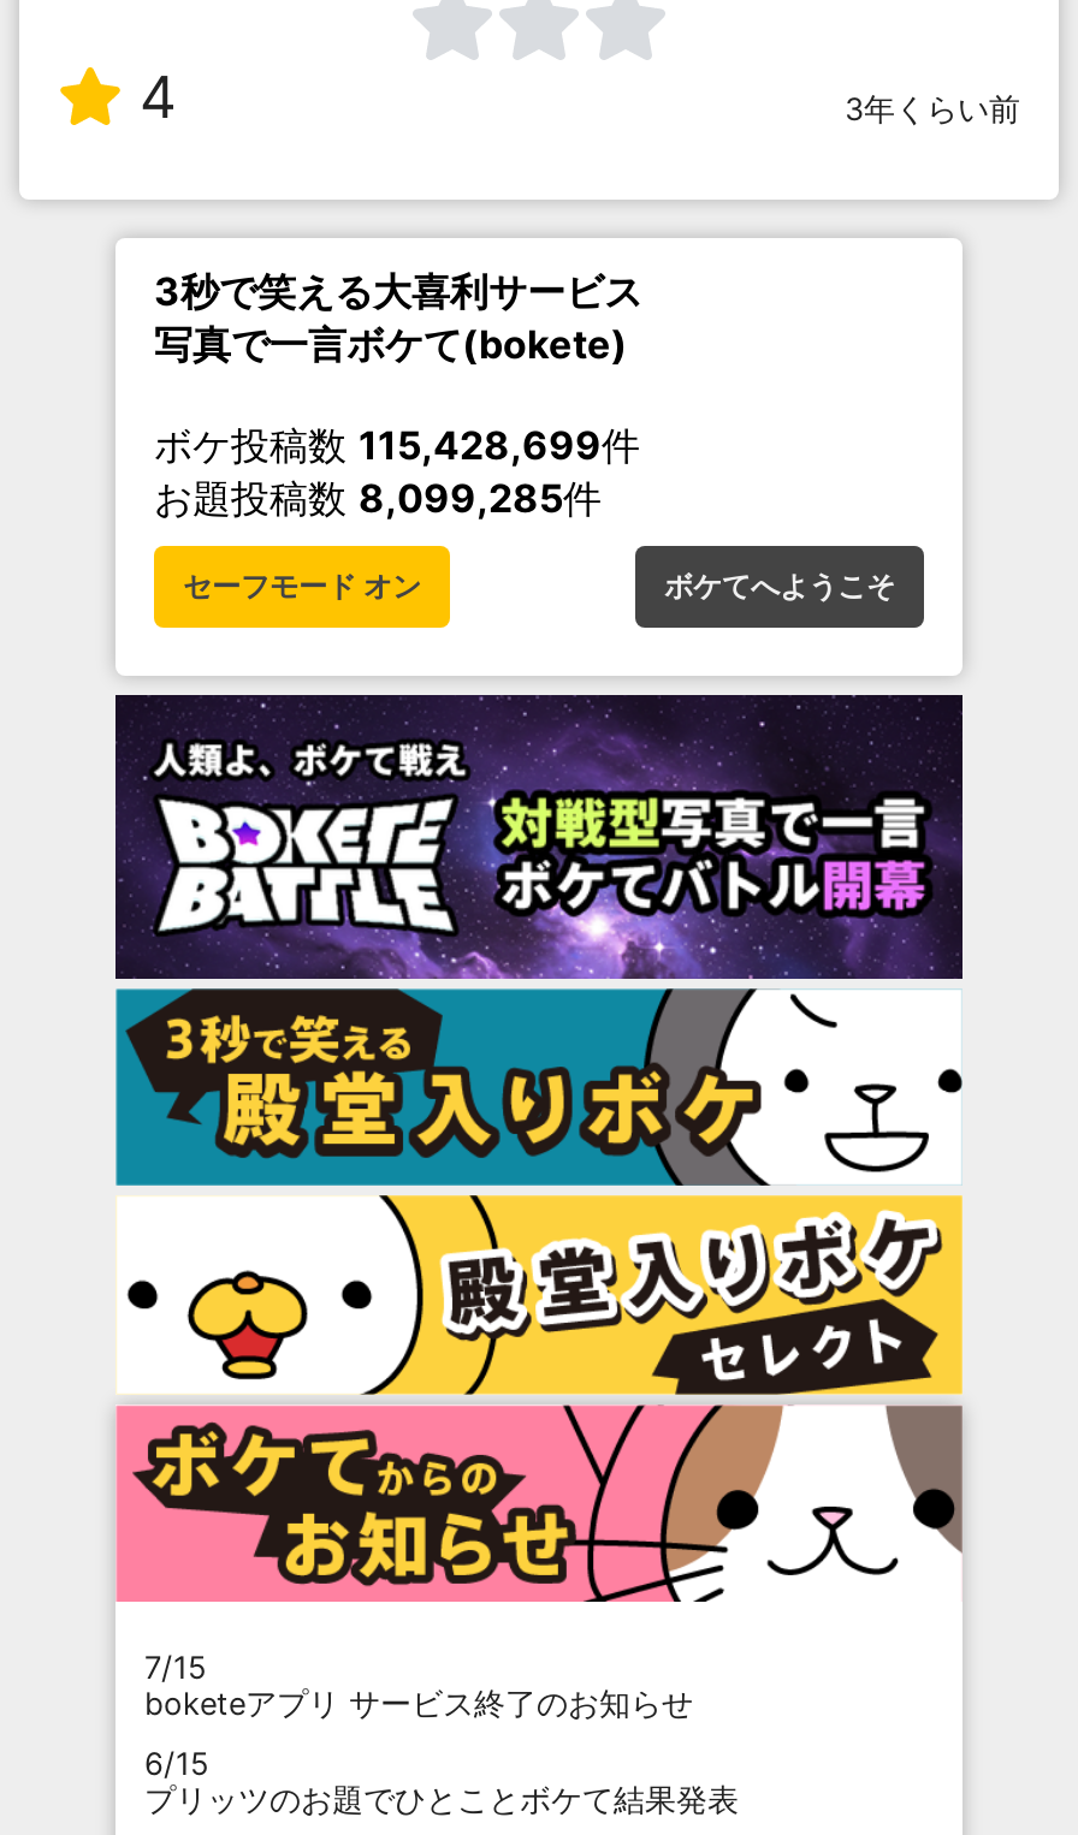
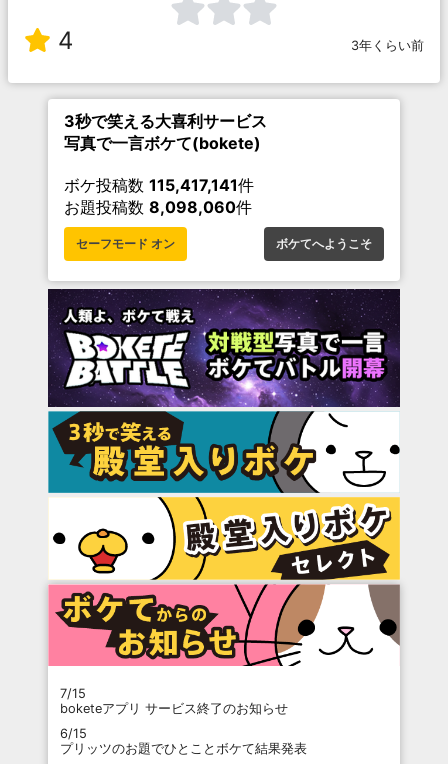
- ボケ投稿数115,428,699件
+ ボケ投稿数115,417,141件

- お題投稿数8,099,285件
+ お題投稿数8,098,060件
